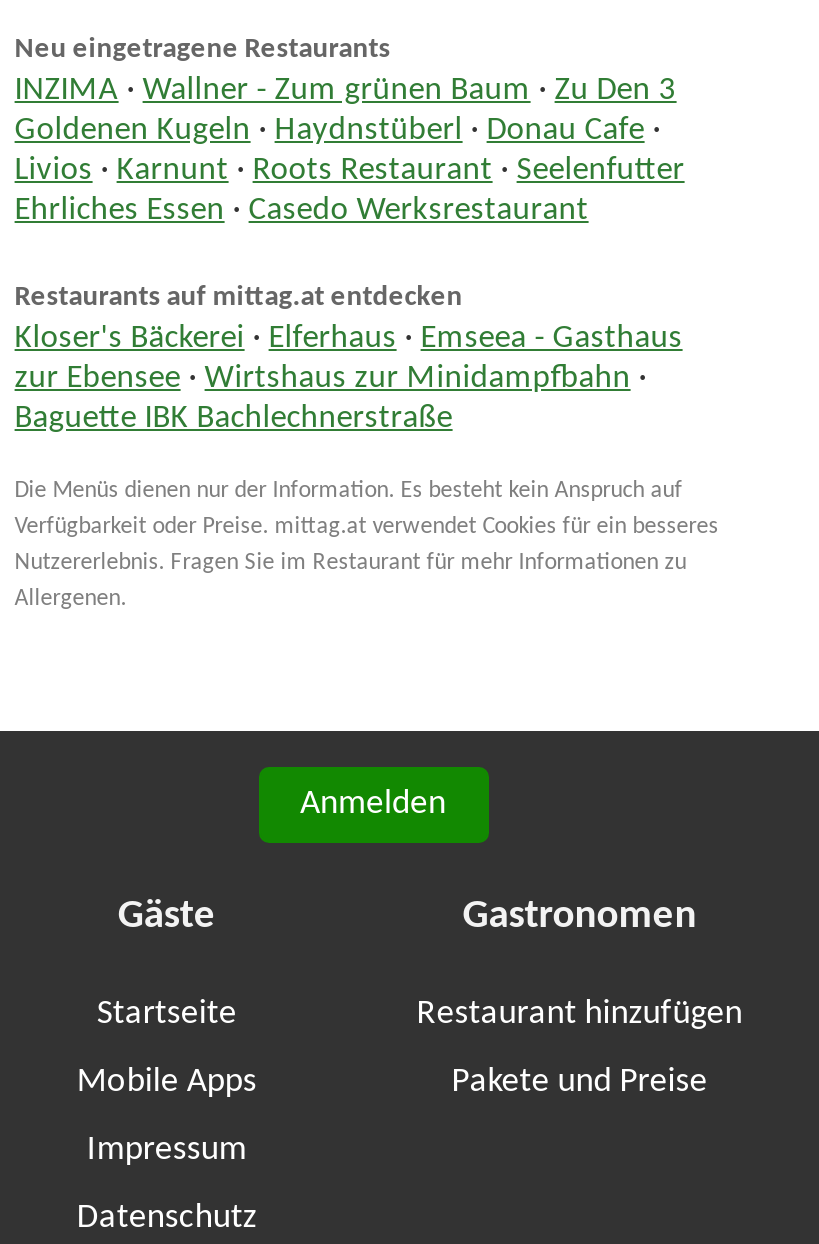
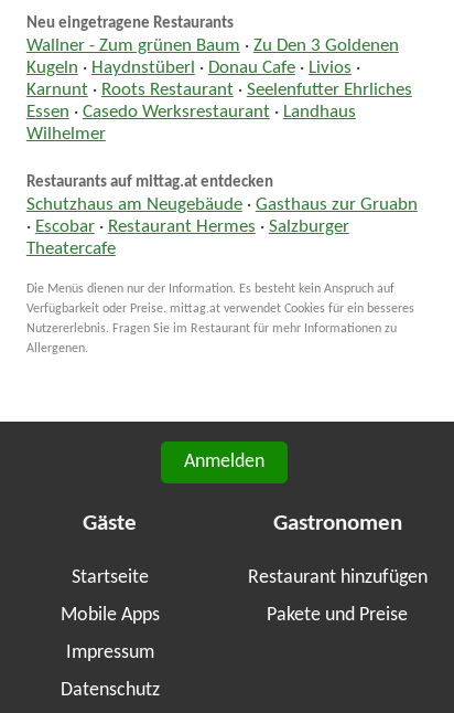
- INZIMA · Wallner - Zum grünen Baum · Zu Den 3
- Goldenen Kugeln · Haydnstüberl · Donau Cafe ·
- Livios · Karnunt · Roots Restaurant · Seelenfutter
- Ehrliches Essen · Casedo Werksrestaurant
+ Wallner - Zum grünen Baum · Zu Den 3 Goldenen
+ Kugeln · Haydnstüberl · Donau Cafe · Livios ·
+ Karnunt · Roots Restaurant · Seelenfutter Ehrliches
+ Essen · Casedo Werksrestaurant · Landhaus
+ Wilhelmer

- Kloser's Bäckerei · Elferhaus · Emseea - Gasthaus
- zur Ebensee · Wirtshaus zur Minidampfbahn ·
- Baguette IBK Bachlechnerstraße
+ Schutzhaus am Neugebäude · Gasthaus zur Gruabn
+ · Escobar · Restaurant Hermes · Salzburger
+ Theatercafe
